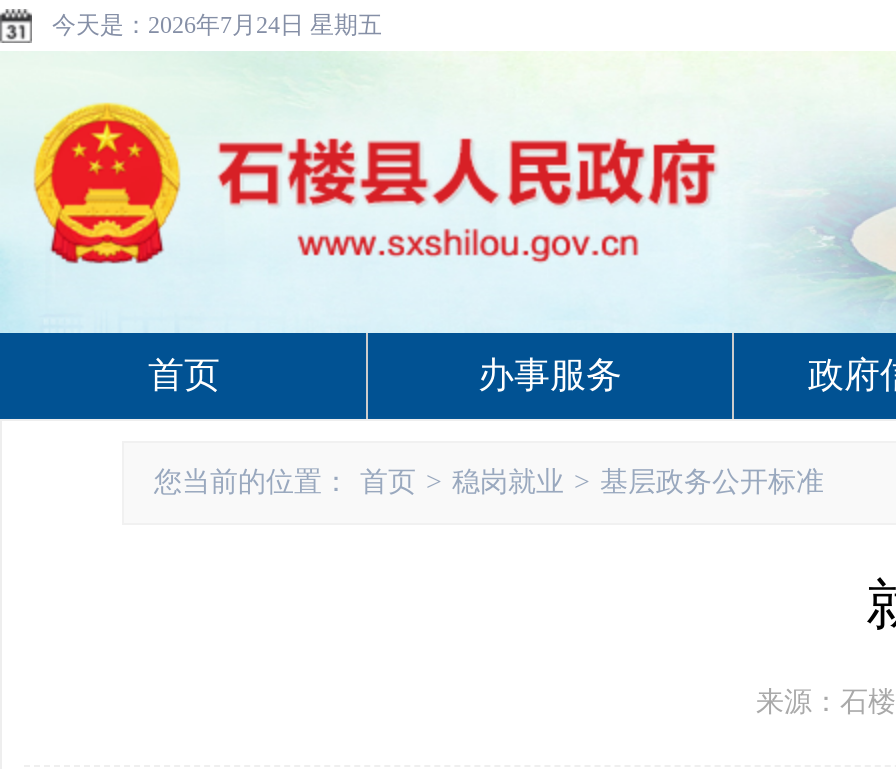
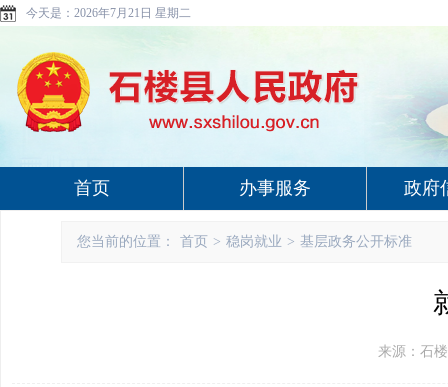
- 今天是：2026年7月24日 星期五
+ 今天是：2026年7月21日 星期二
